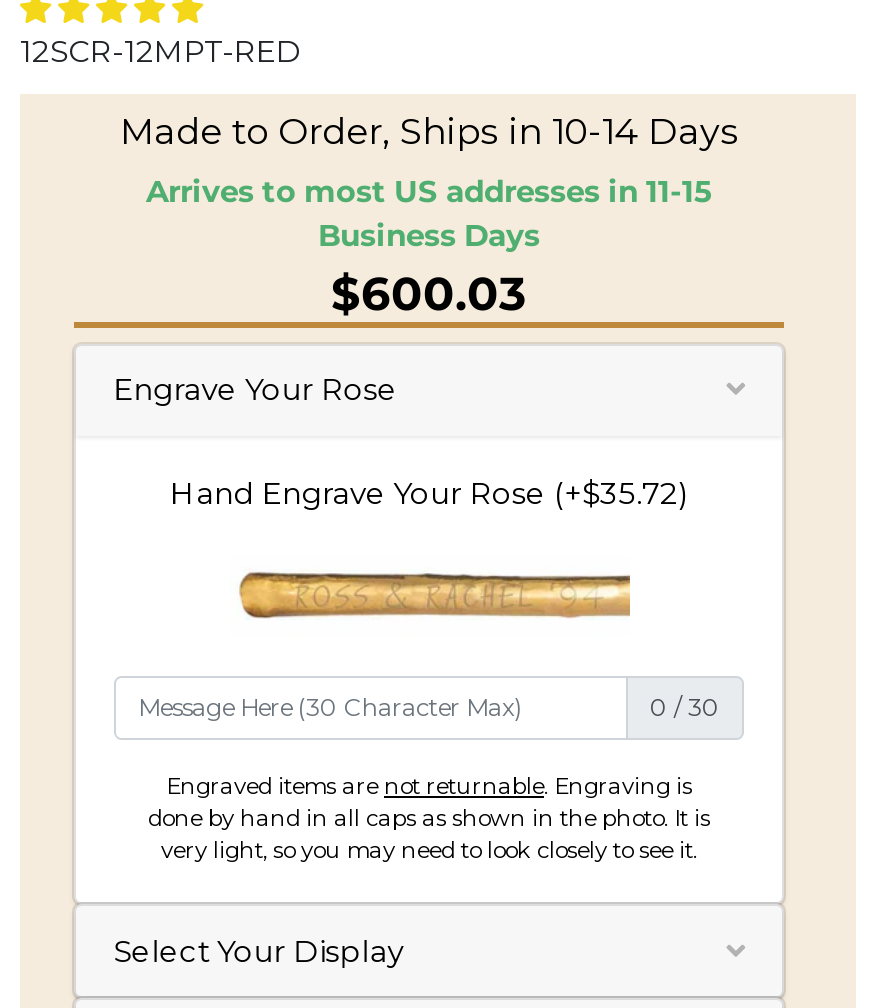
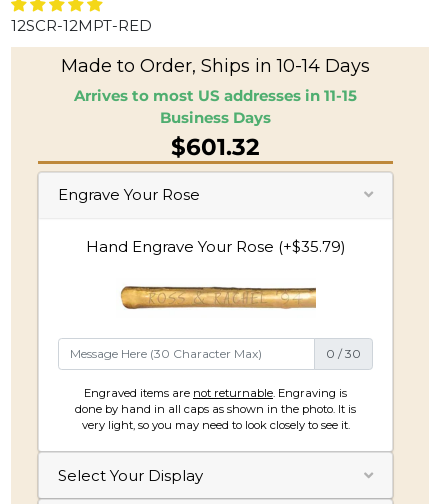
- $600.03
+ $601.32

- Hand Engrave Your Rose (+$35.72)
+ Hand Engrave Your Rose (+$35.79)
